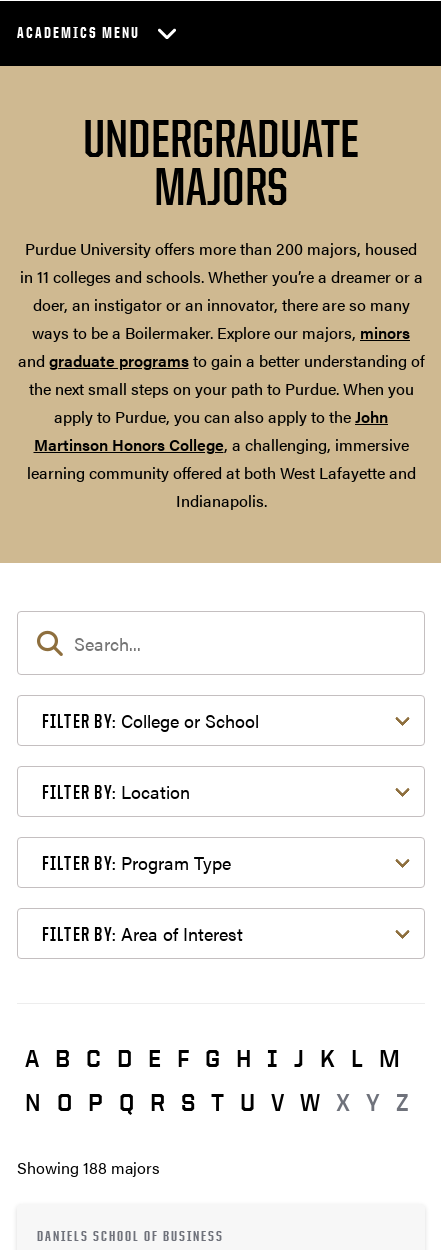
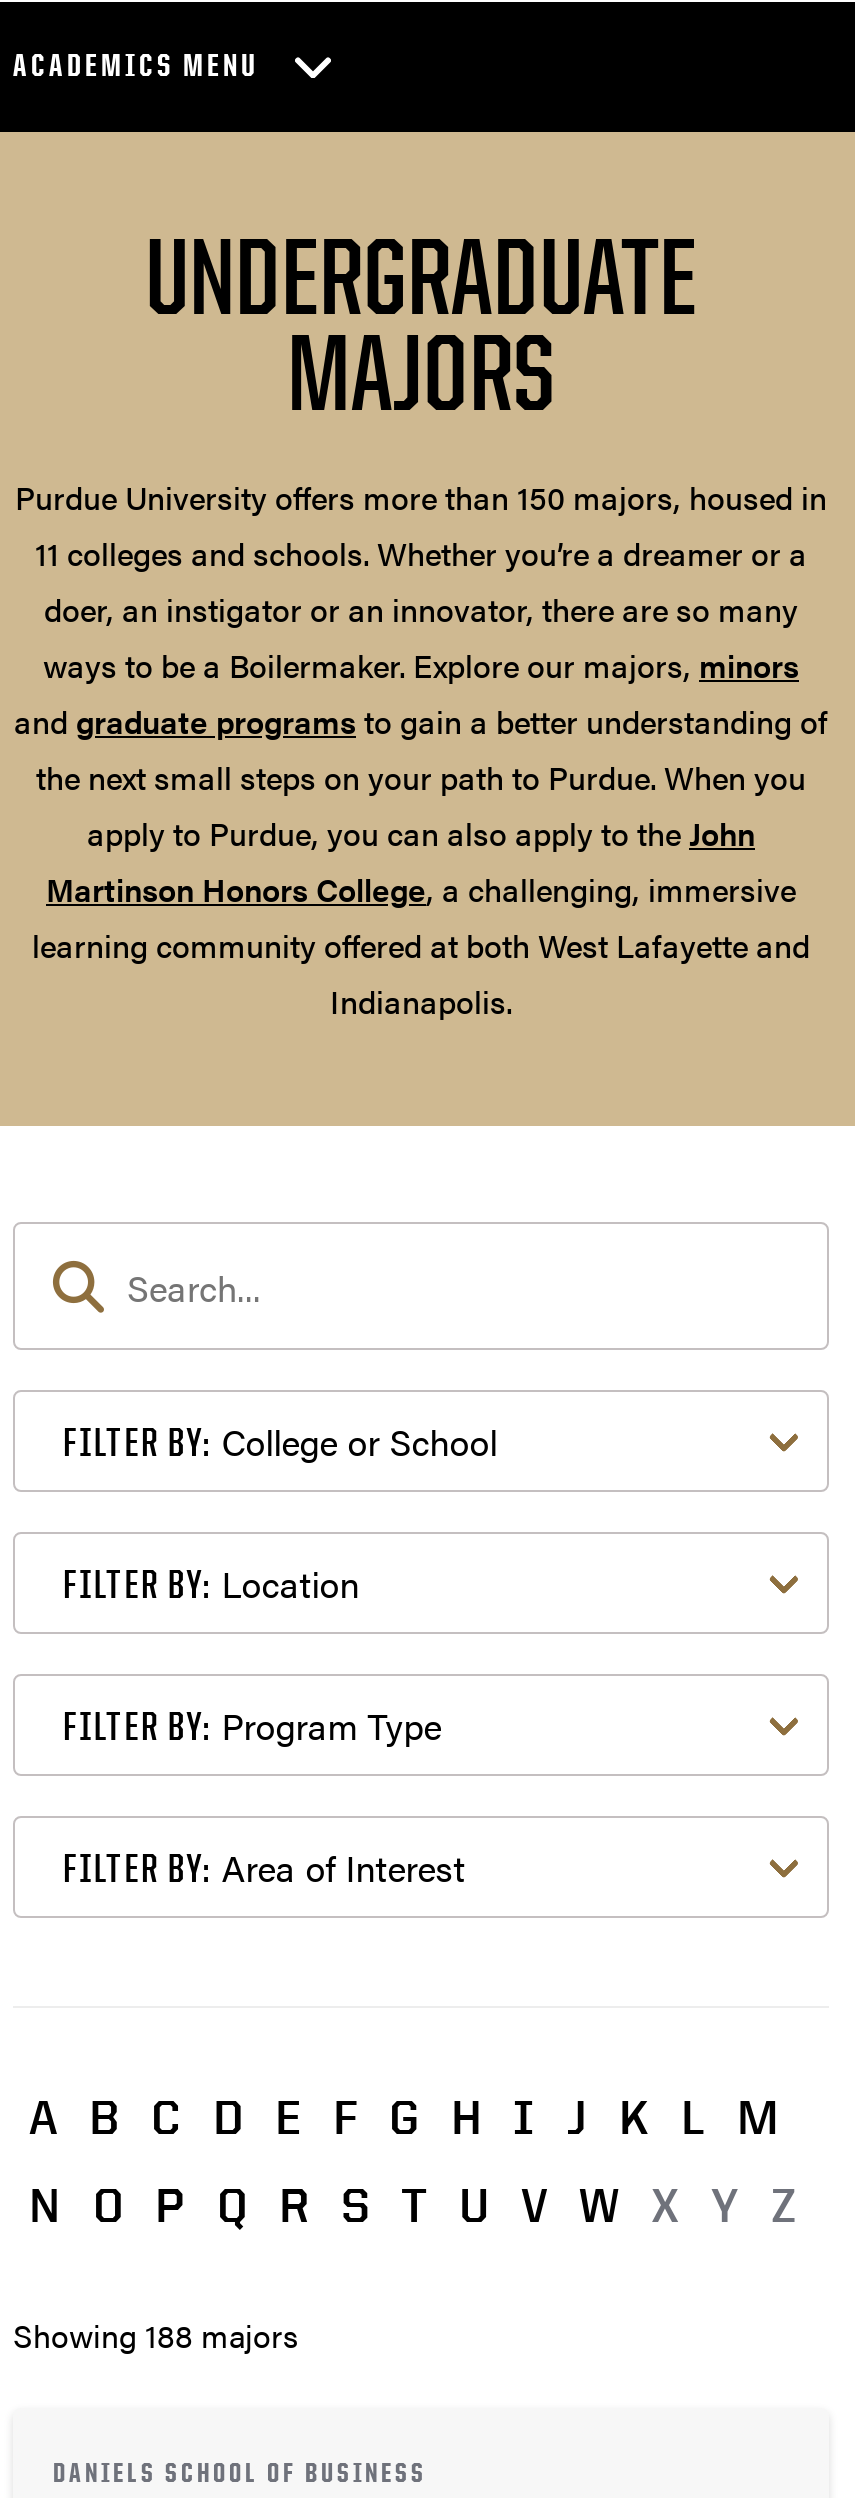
- Purdue University offers more than 200 majors, housed
- in 11 colleges and schools. Whether you’re a dreamer or a
+ Purdue University offers more than 150 majors, housed in
+ 11 colleges and schools. Whether you’re a dreamer or a
